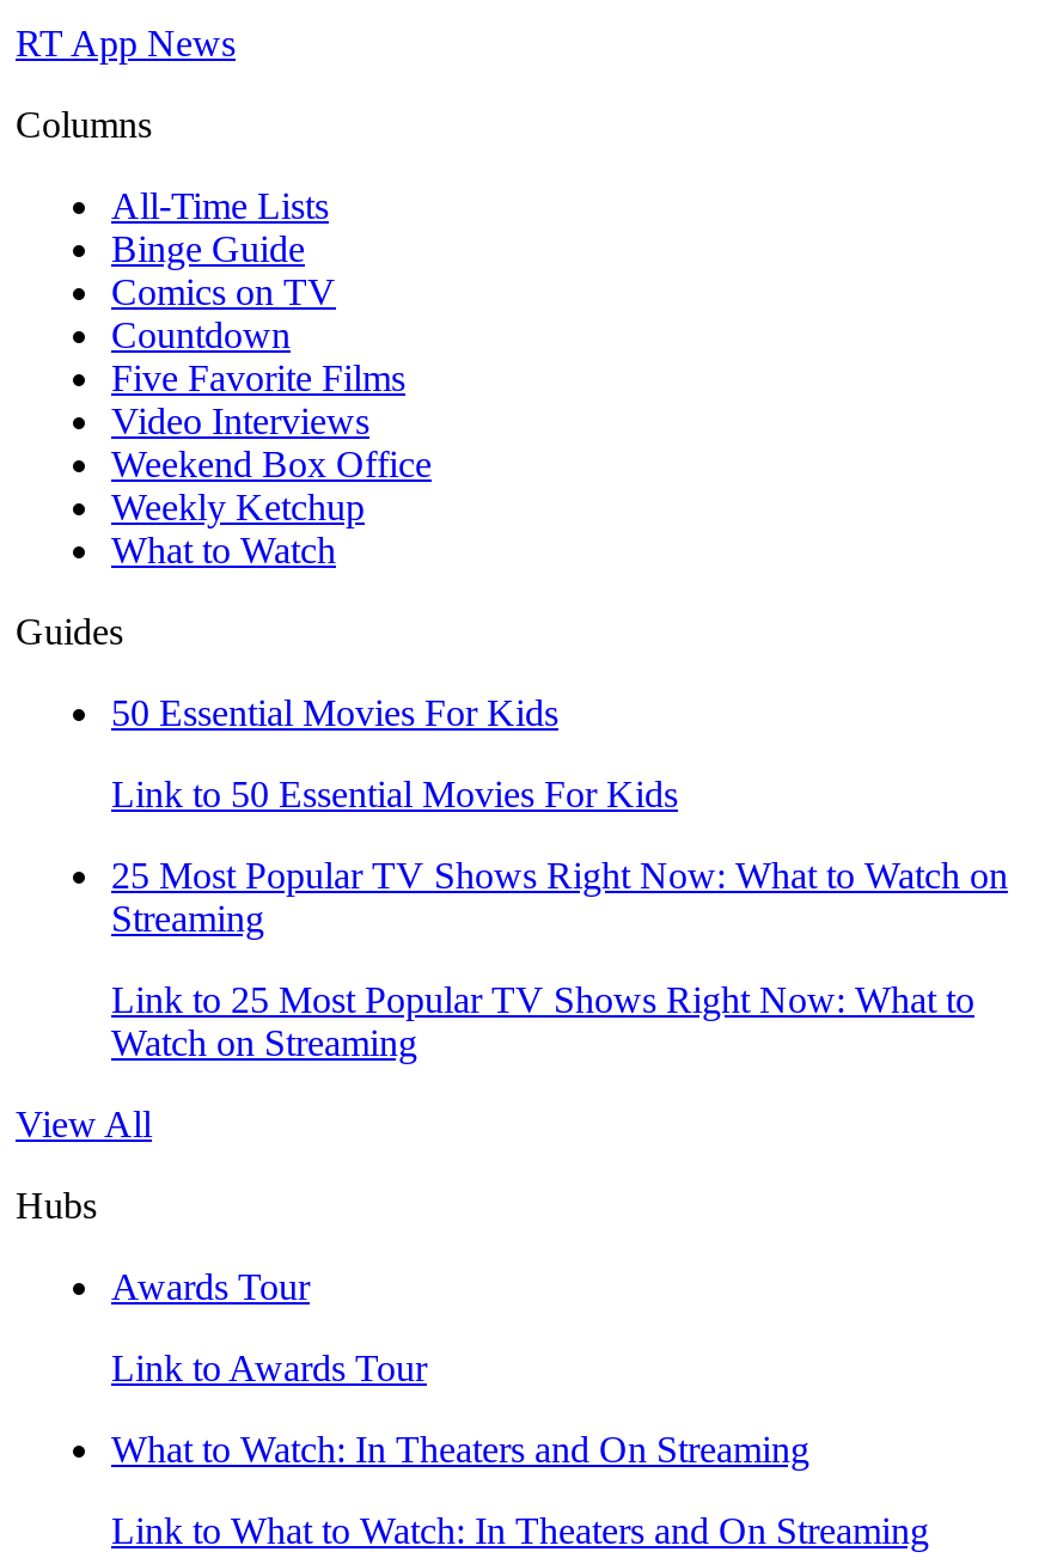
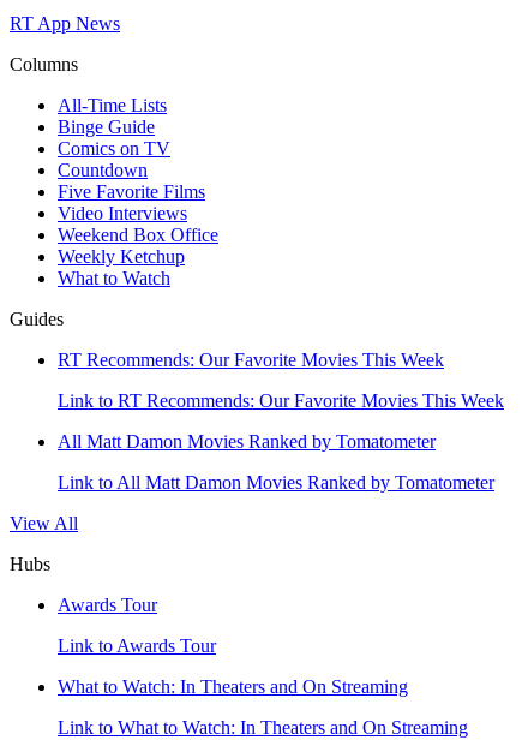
- 50 Essential Movies For Kids
+ RT Recommends: Our Favorite Movies This Week

- Link to 50 Essential Movies For Kids
+ Link to RT Recommends: Our Favorite Movies This Week

- 25 Most Popular TV Shows Right Now: What to Watch on
- Streaming
+ All Matt Damon Movies Ranked by Tomatometer

- Link to 25 Most Popular TV Shows Right Now: What to
- Watch on Streaming
+ Link to All Matt Damon Movies Ranked by Tomatometer
